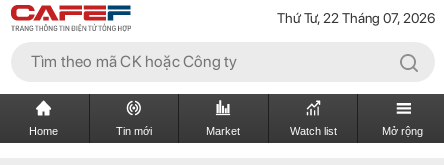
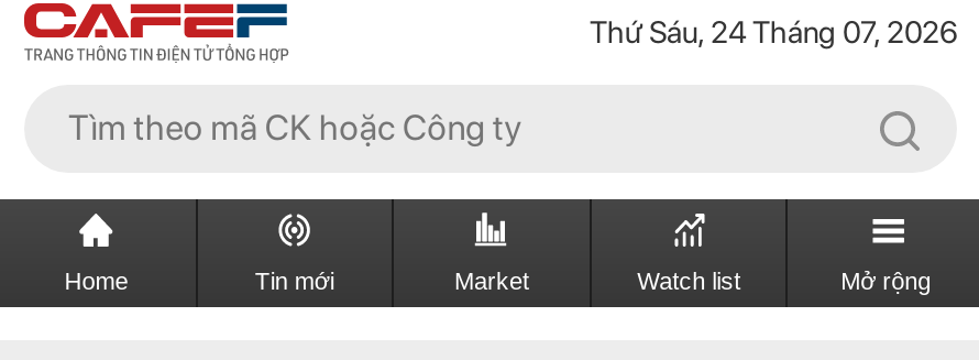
- Thứ Tư, 22 Tháng 07, 2026
+ Thứ Sáu, 24 Tháng 07, 2026
